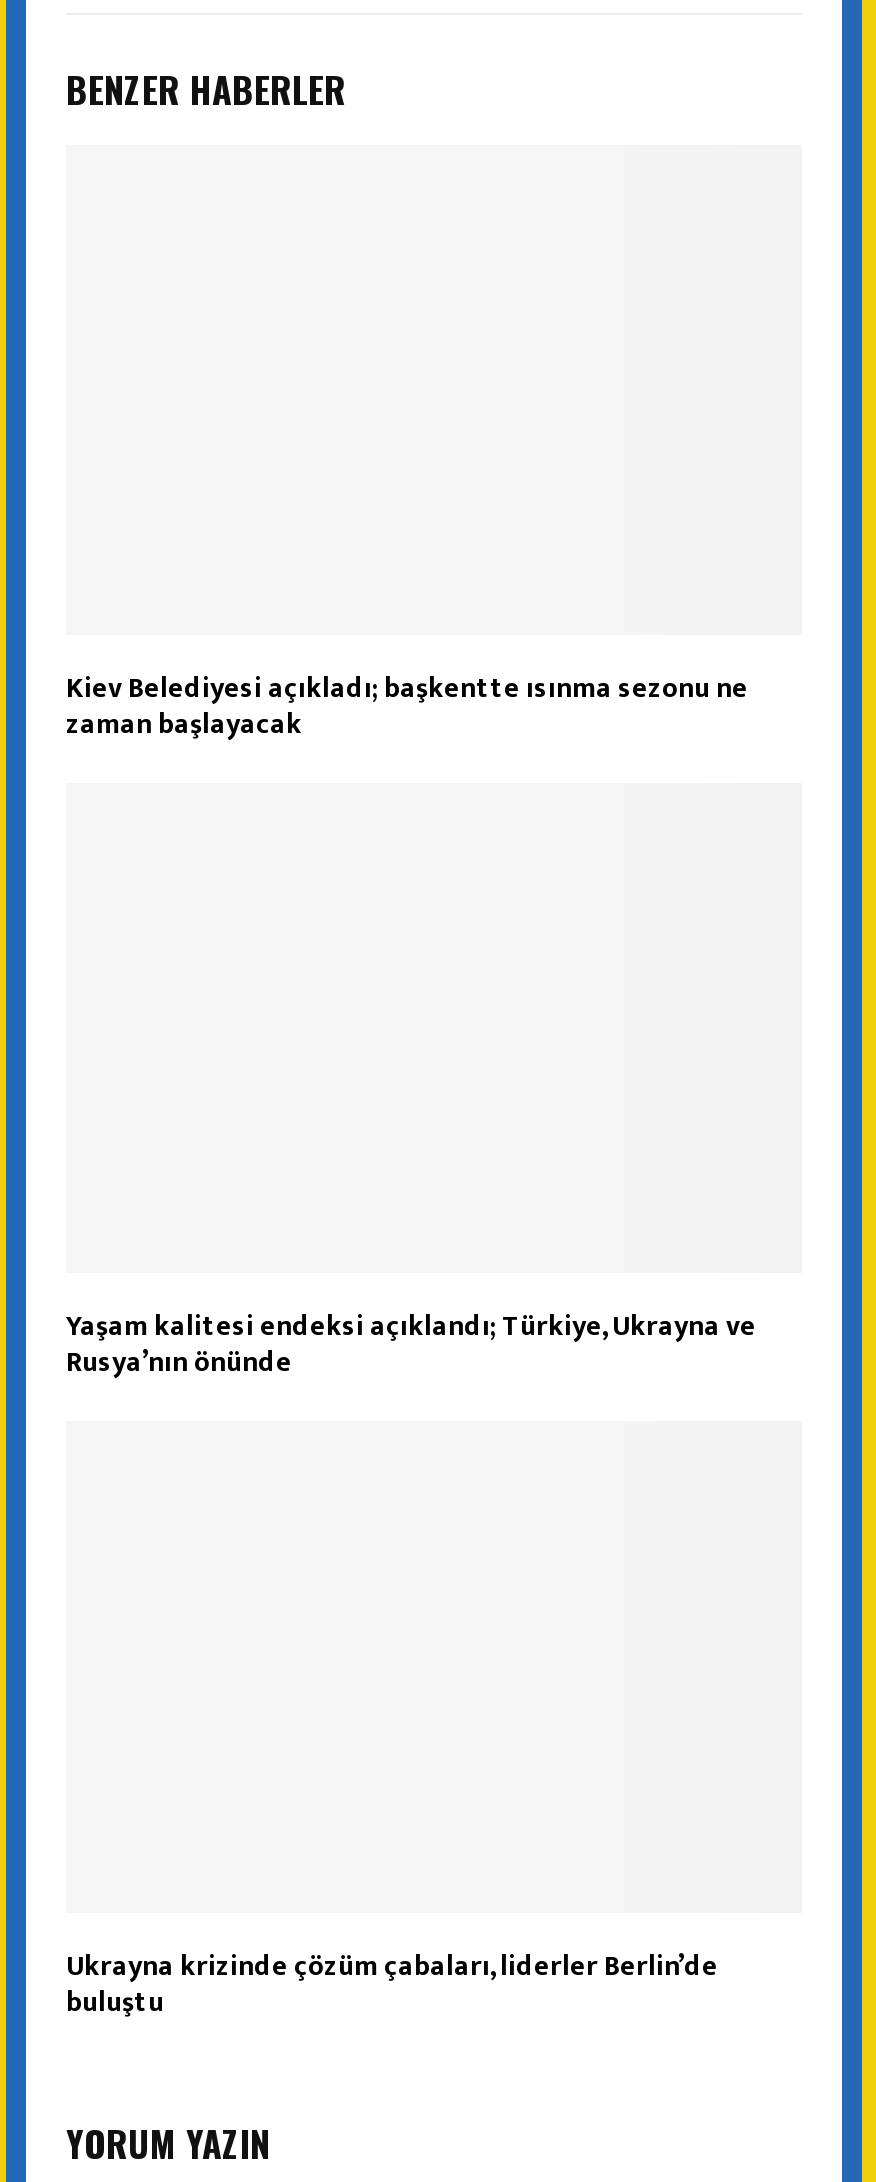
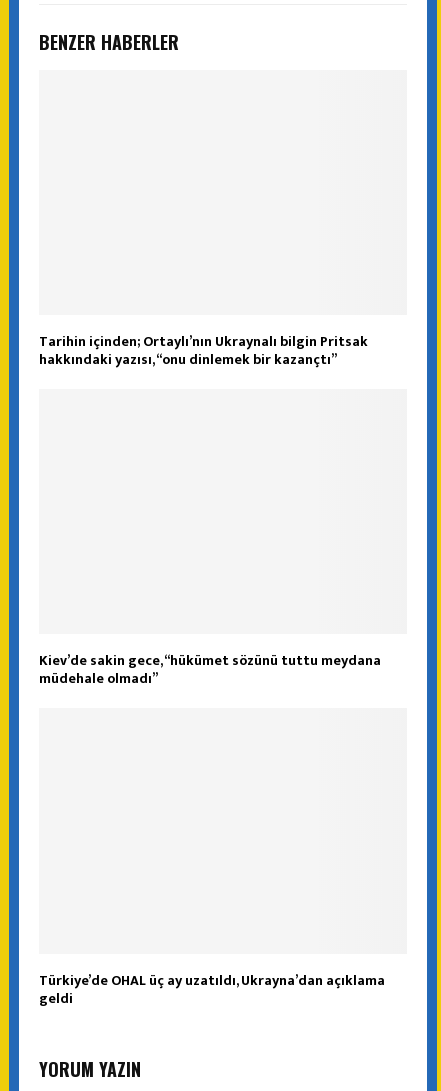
- Kiev Belediyesi açıkladı; başkentte ısınma sezonu ne
- zaman başlayacak
+ Tarihin içinden; Ortaylı’nın Ukraynalı bilgin Pritsak
+ hakkındaki yazısı, “onu dinlemek bir kazançtı”

- Yaşam kalitesi endeksi açıklandı; Türkiye, Ukrayna ve
- Rusya’nın önünde
+ Kiev’de sakin gece, “hükümet sözünü tuttu meydana
+ müdehale olmadı”

- Ukrayna krizinde çözüm çabaları, liderler Berlin’de
- buluştu
+ Türkiye’de OHAL üç ay uzatıldı, Ukrayna’dan açıklama
+ geldi
